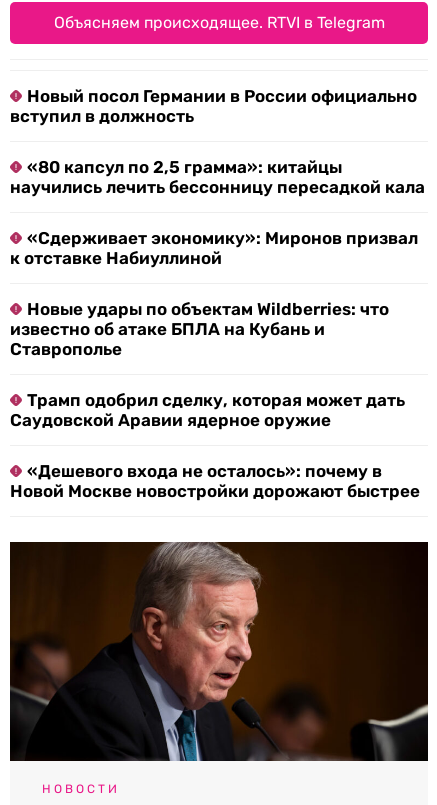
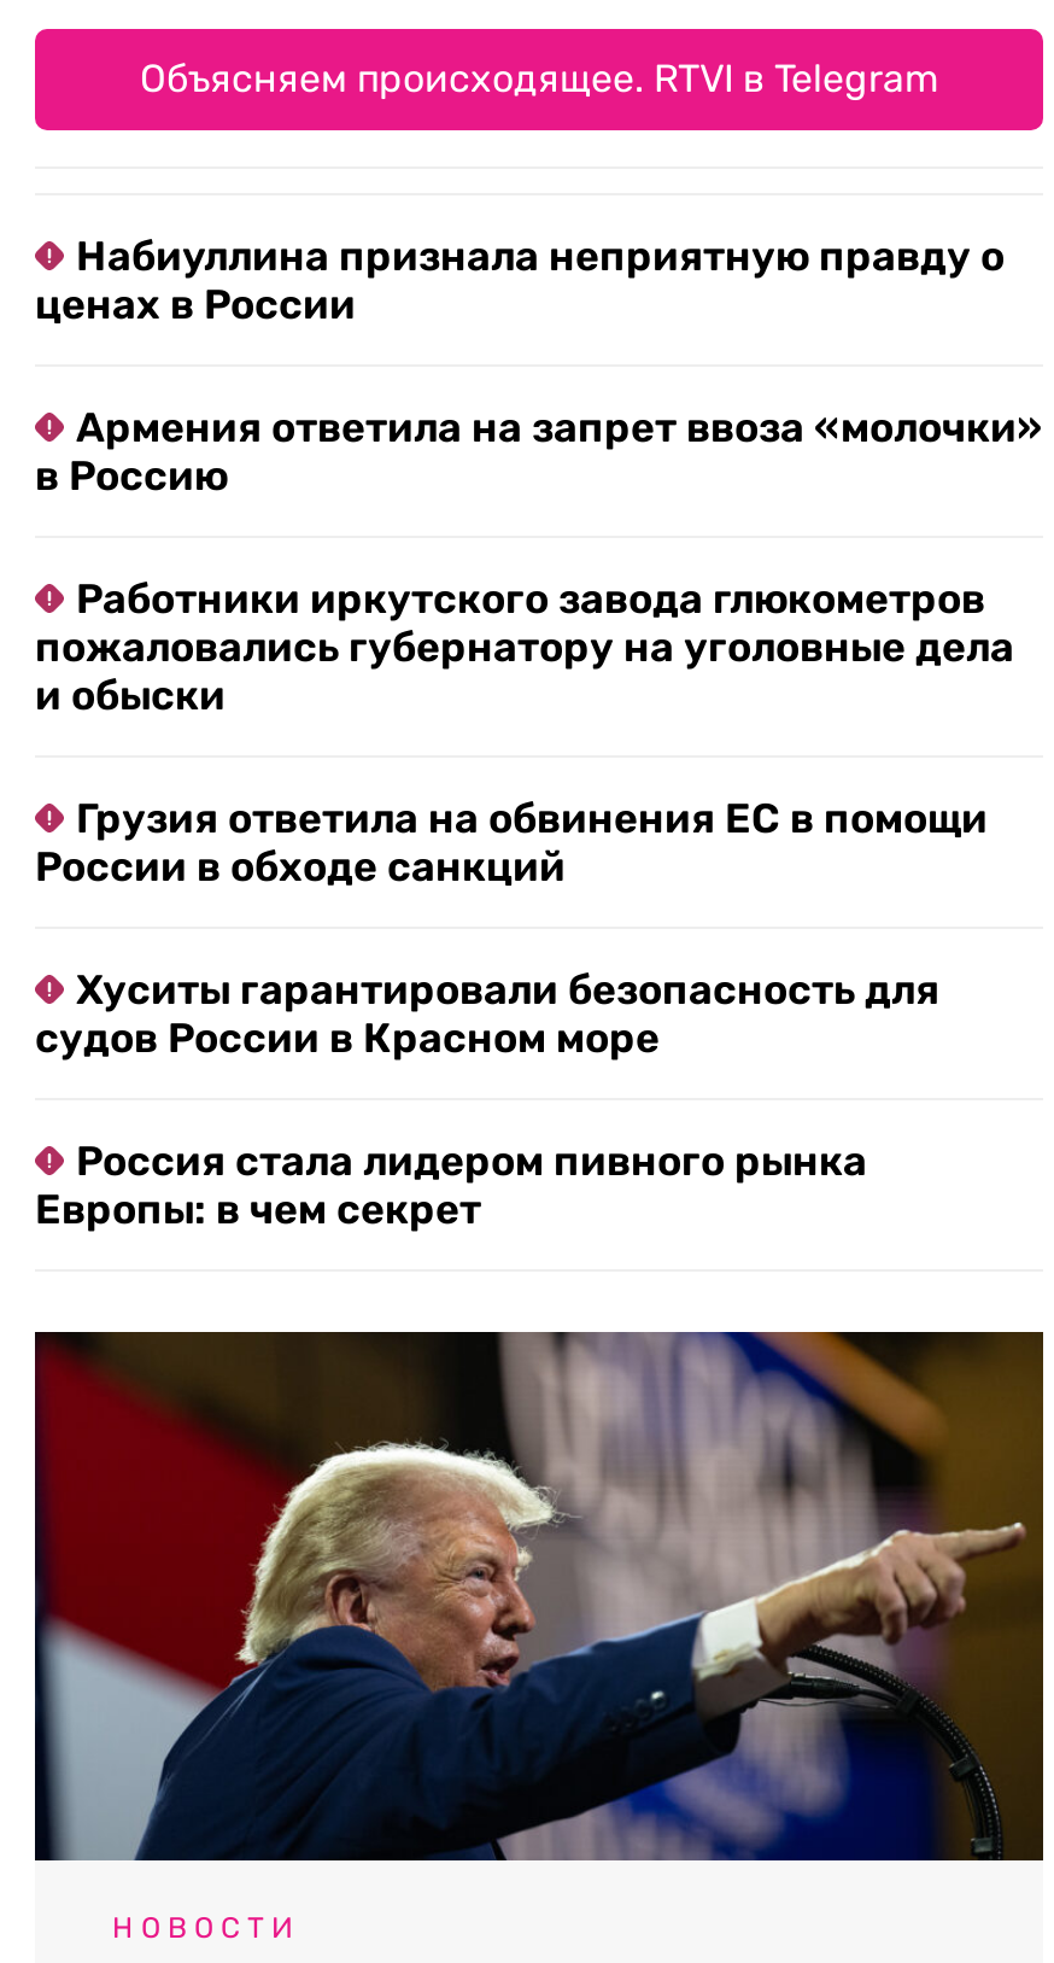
- Новый посол Германии в России официально
- вступил в должность
+ Набиуллина признала неприятную правду о
+ ценах в России

- «80 капсул по 2,5 грамма»: китайцы
- научились лечить бессонницу пересадкой кала
+ Армения ответила на запрет ввоза «молочки»
+ в Россию

- «Сдерживает экономику»: Миронов призвал
- к отставке Набиуллиной
+ Работники иркутского завода глюкометров
+ пожаловались губернатору на уголовные дела
+ и обыски

- Новые удары по объектам Wildberries: что
- известно об атаке БПЛА на Кубань и
- Ставрополье
+ Грузия ответила на обвинения ЕС в помощи
+ России в обходе санкций

- Трамп одобрил сделку, которая может дать
- Саудовской Аравии ядерное оружие
+ Хуситы гарантировали безопасность для
+ судов России в Красном море

- «Дешевого входа не осталось»: почему в
- Новой Москве новостройки дорожают быстрее
+ Россия стала лидером пивного рынка
+ Европы: в чем секрет

- [image]
+ [image]
